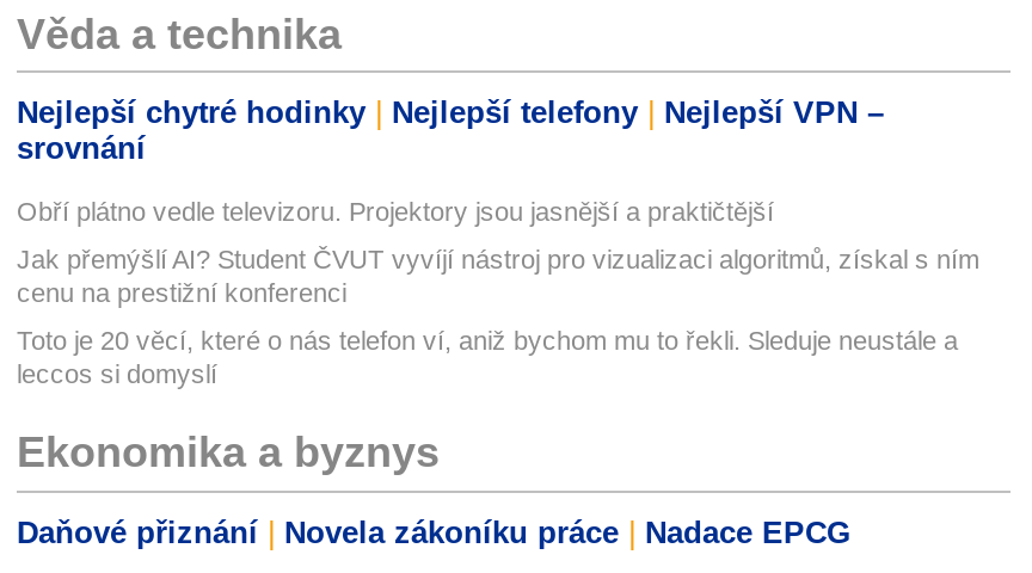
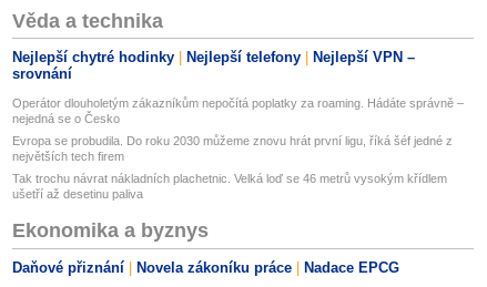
- Obří plátno vedle televizoru. Projektory jsou jasnější a praktičtější
+ Operátor dlouholetým zákazníkům nepočítá poplatky za roaming. Hádáte správně –
+ nejedná se o Česko

- Jak přemýšlí AI? Student ČVUT vyvíjí nástroj pro vizualizaci algoritmů, získal s ním
- cenu na prestižní konferenci
+ Evropa se probudila. Do roku 2030 můžeme znovu hrát první ligu, říká šéf jedné z
+ největších tech firem

- Toto je 20 věcí, které o nás telefon ví, aniž bychom mu to řekli. Sleduje neustále a
- leccos si domyslí
+ Tak trochu návrat nákladních plachetnic. Velká loď se 46 metrů vysokým křídlem
+ ušetří až desetinu paliva
